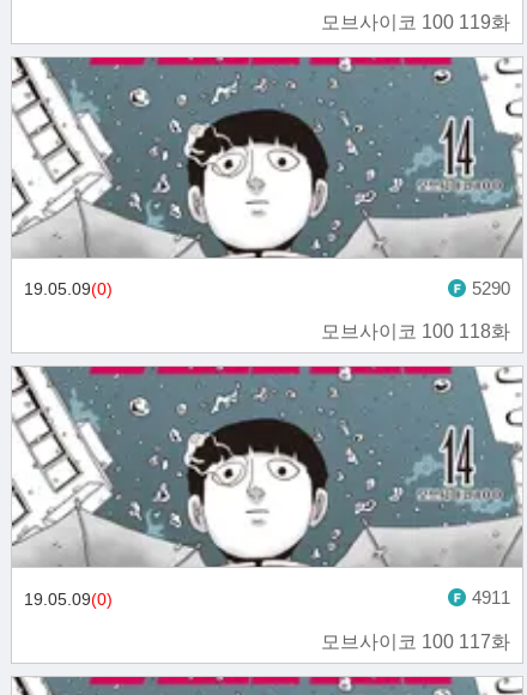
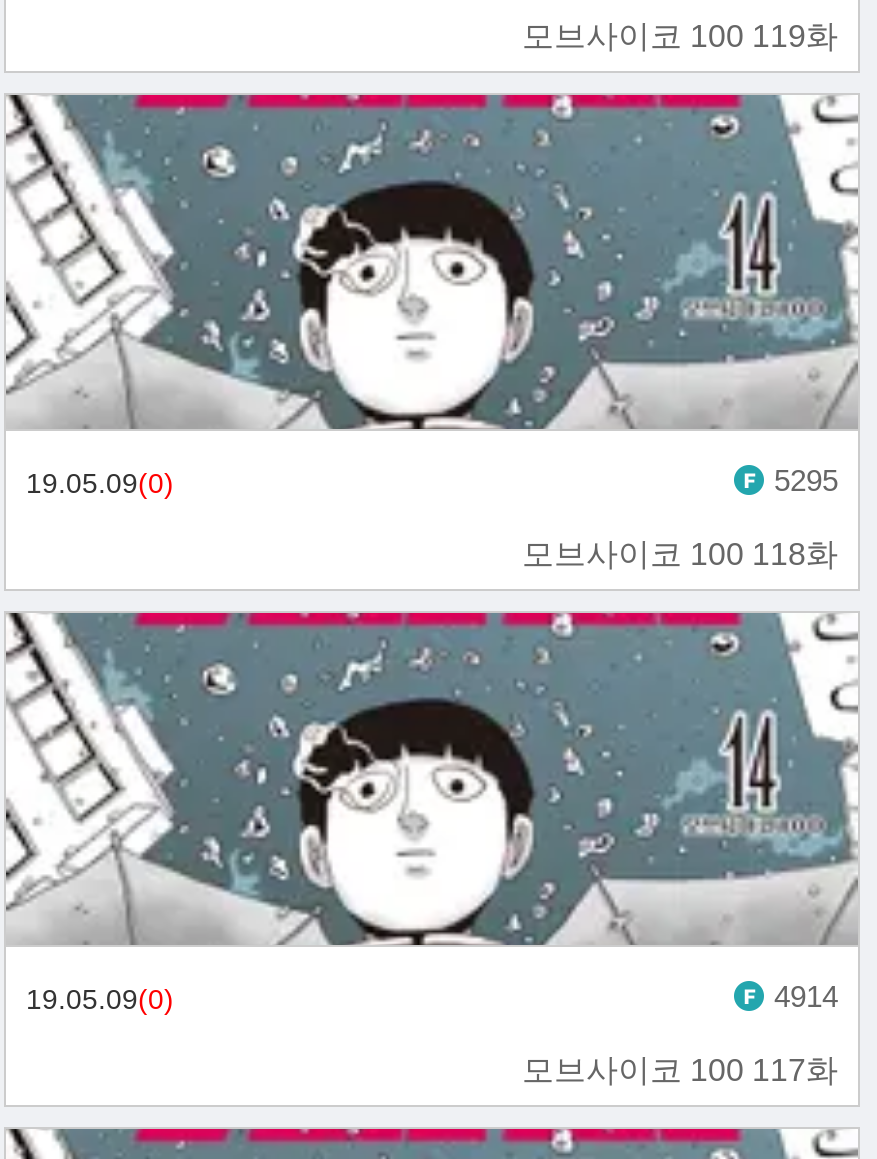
- 5290
+ 5295

- 4911
+ 4914
